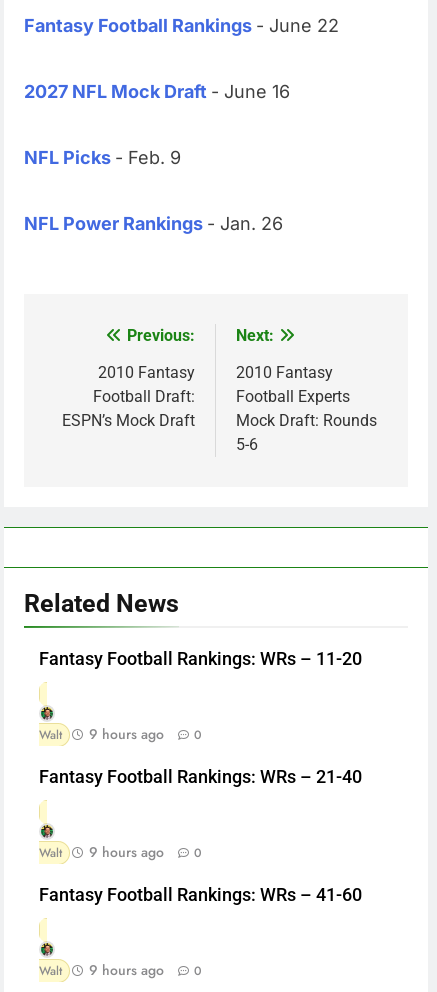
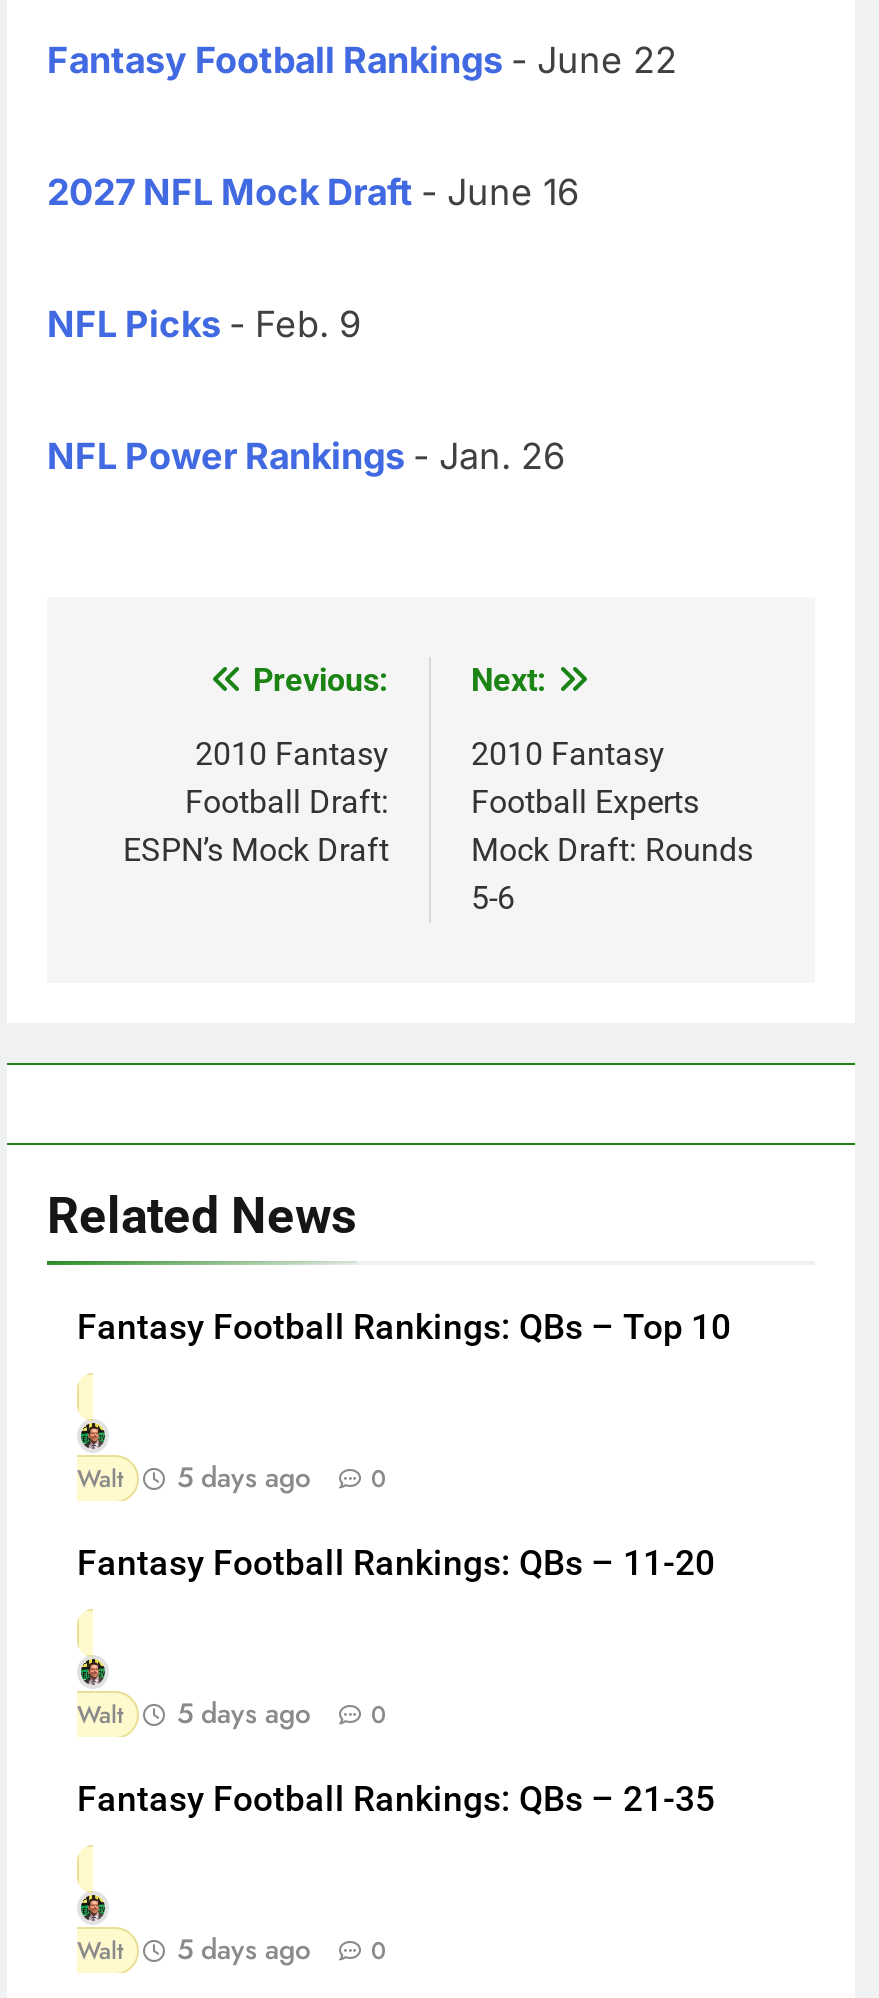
- Fantasy Football Rankings: WRs – 11-20
+ Fantasy Football Rankings: QBs – Top 10

- Walt 9 hours ago 0
+ Walt 5 days ago 0

- Fantasy Football Rankings: WRs – 21-40
+ Fantasy Football Rankings: QBs – 11-20

- Walt 9 hours ago 0
+ Walt 5 days ago 0

- Fantasy Football Rankings: WRs – 41-60
+ Fantasy Football Rankings: QBs – 21-35

- Walt 9 hours ago 0
+ Walt 5 days ago 0
